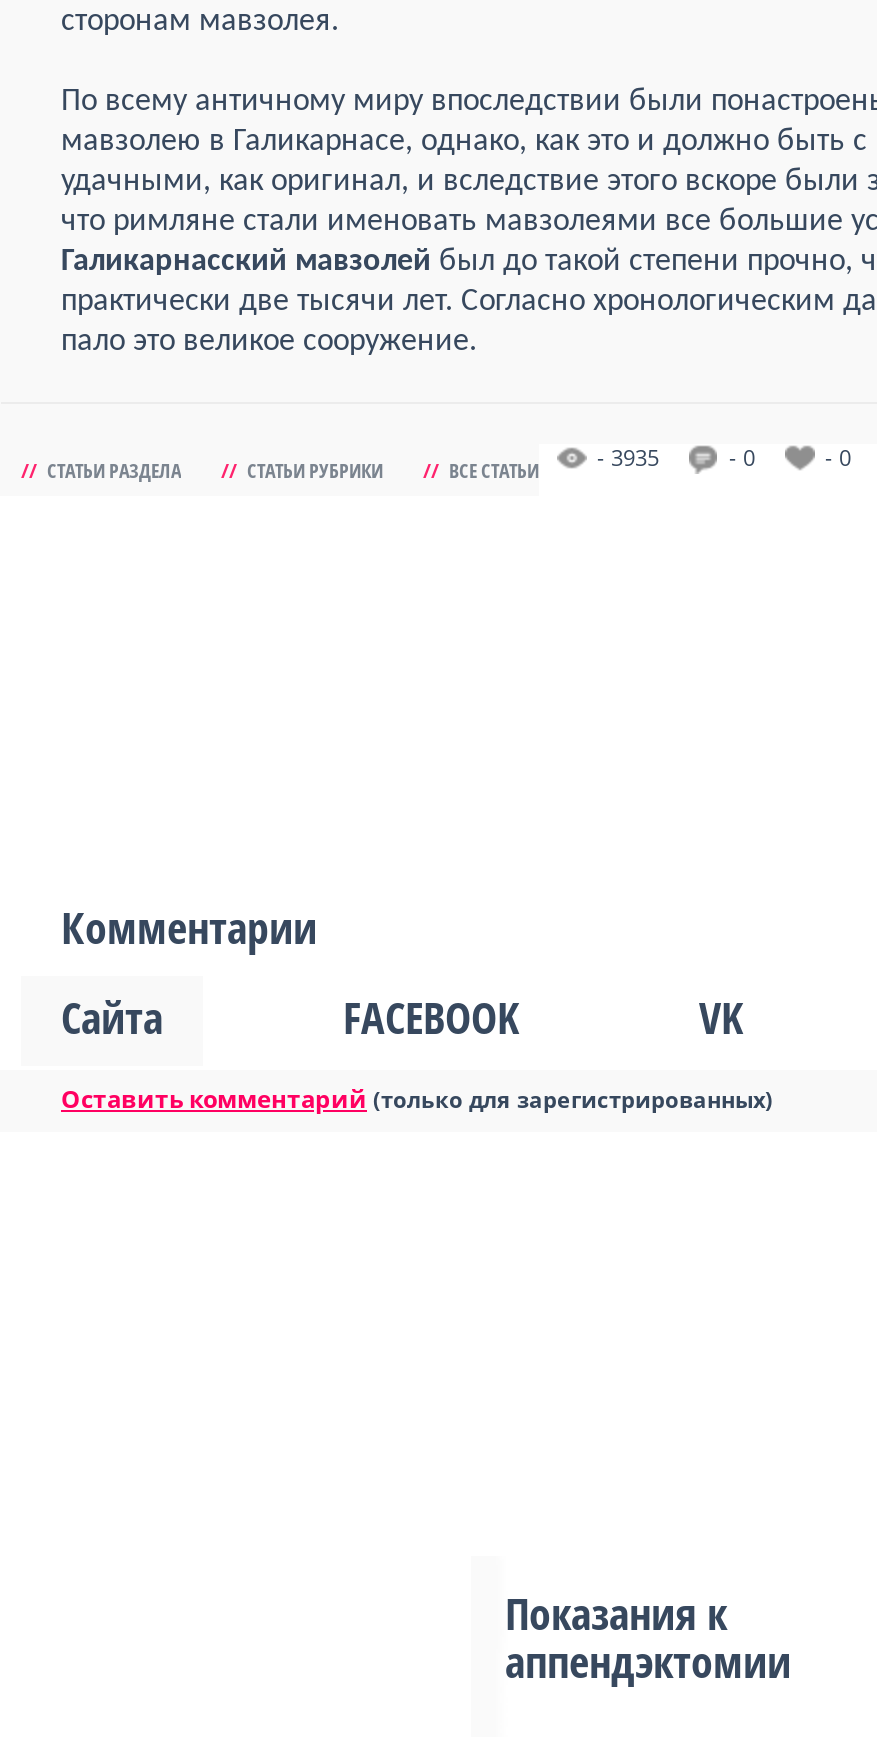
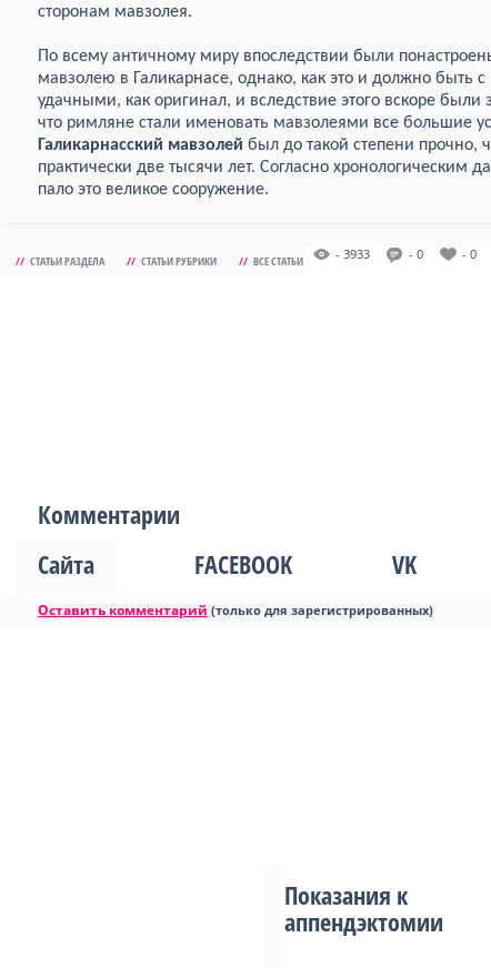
- - 3935
+ - 3933
